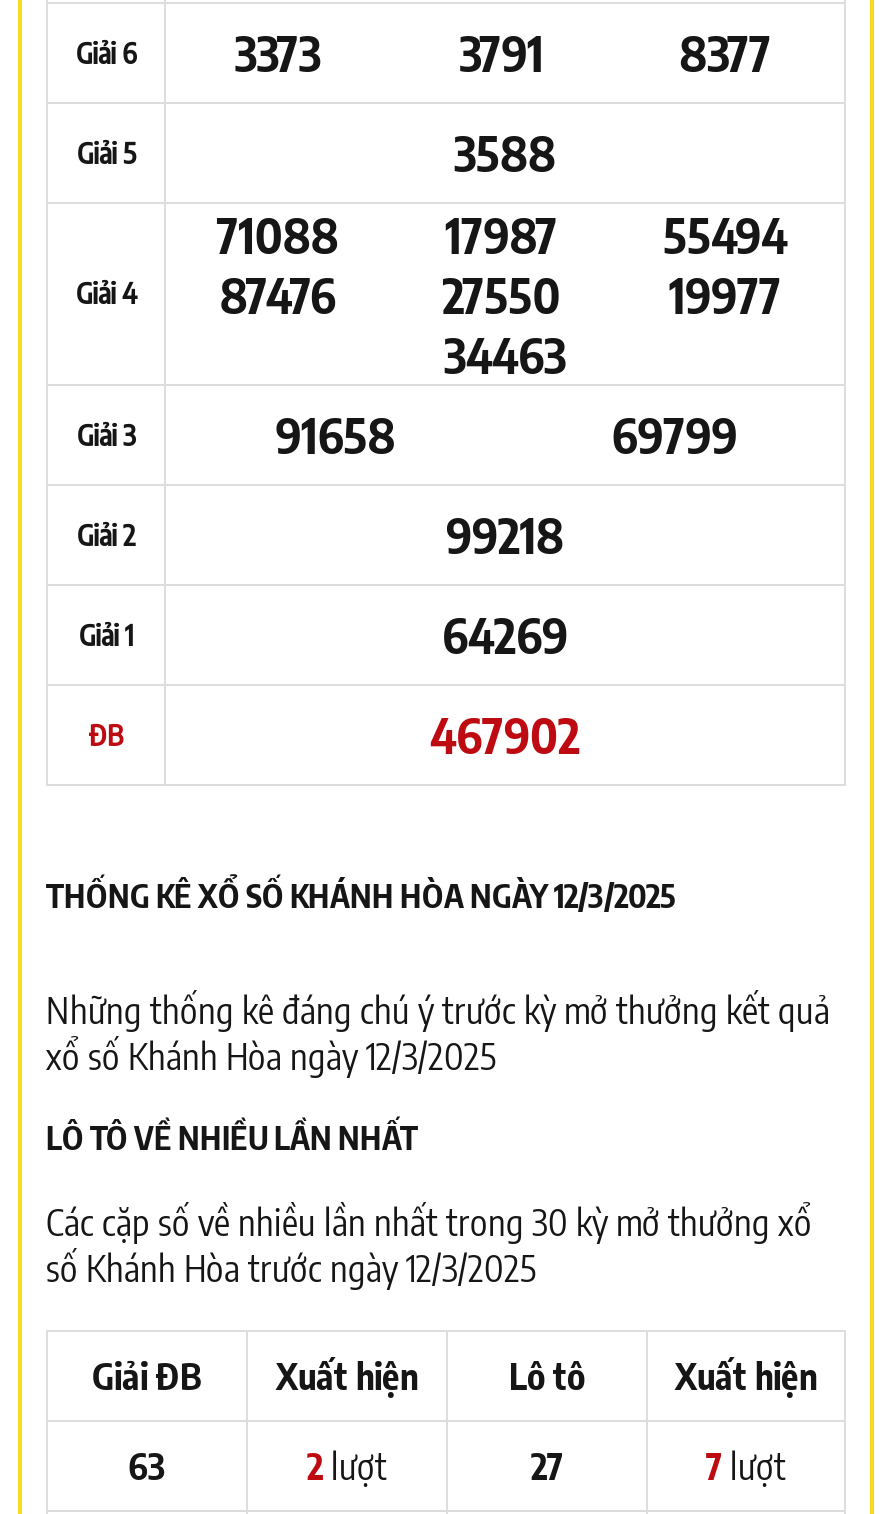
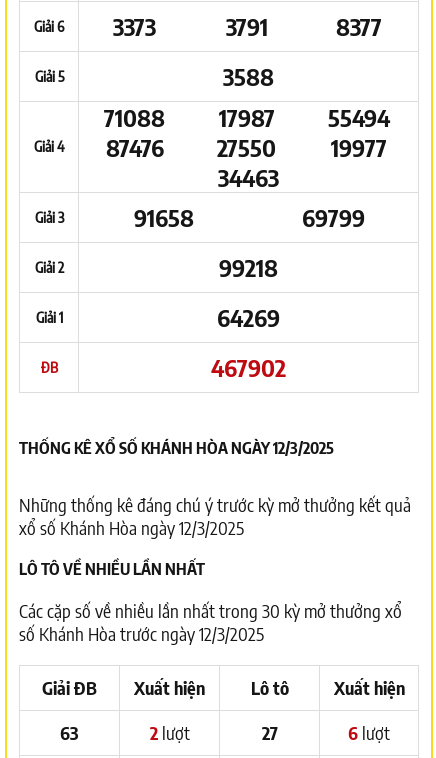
- 7 lượt
+ 6 lượt
